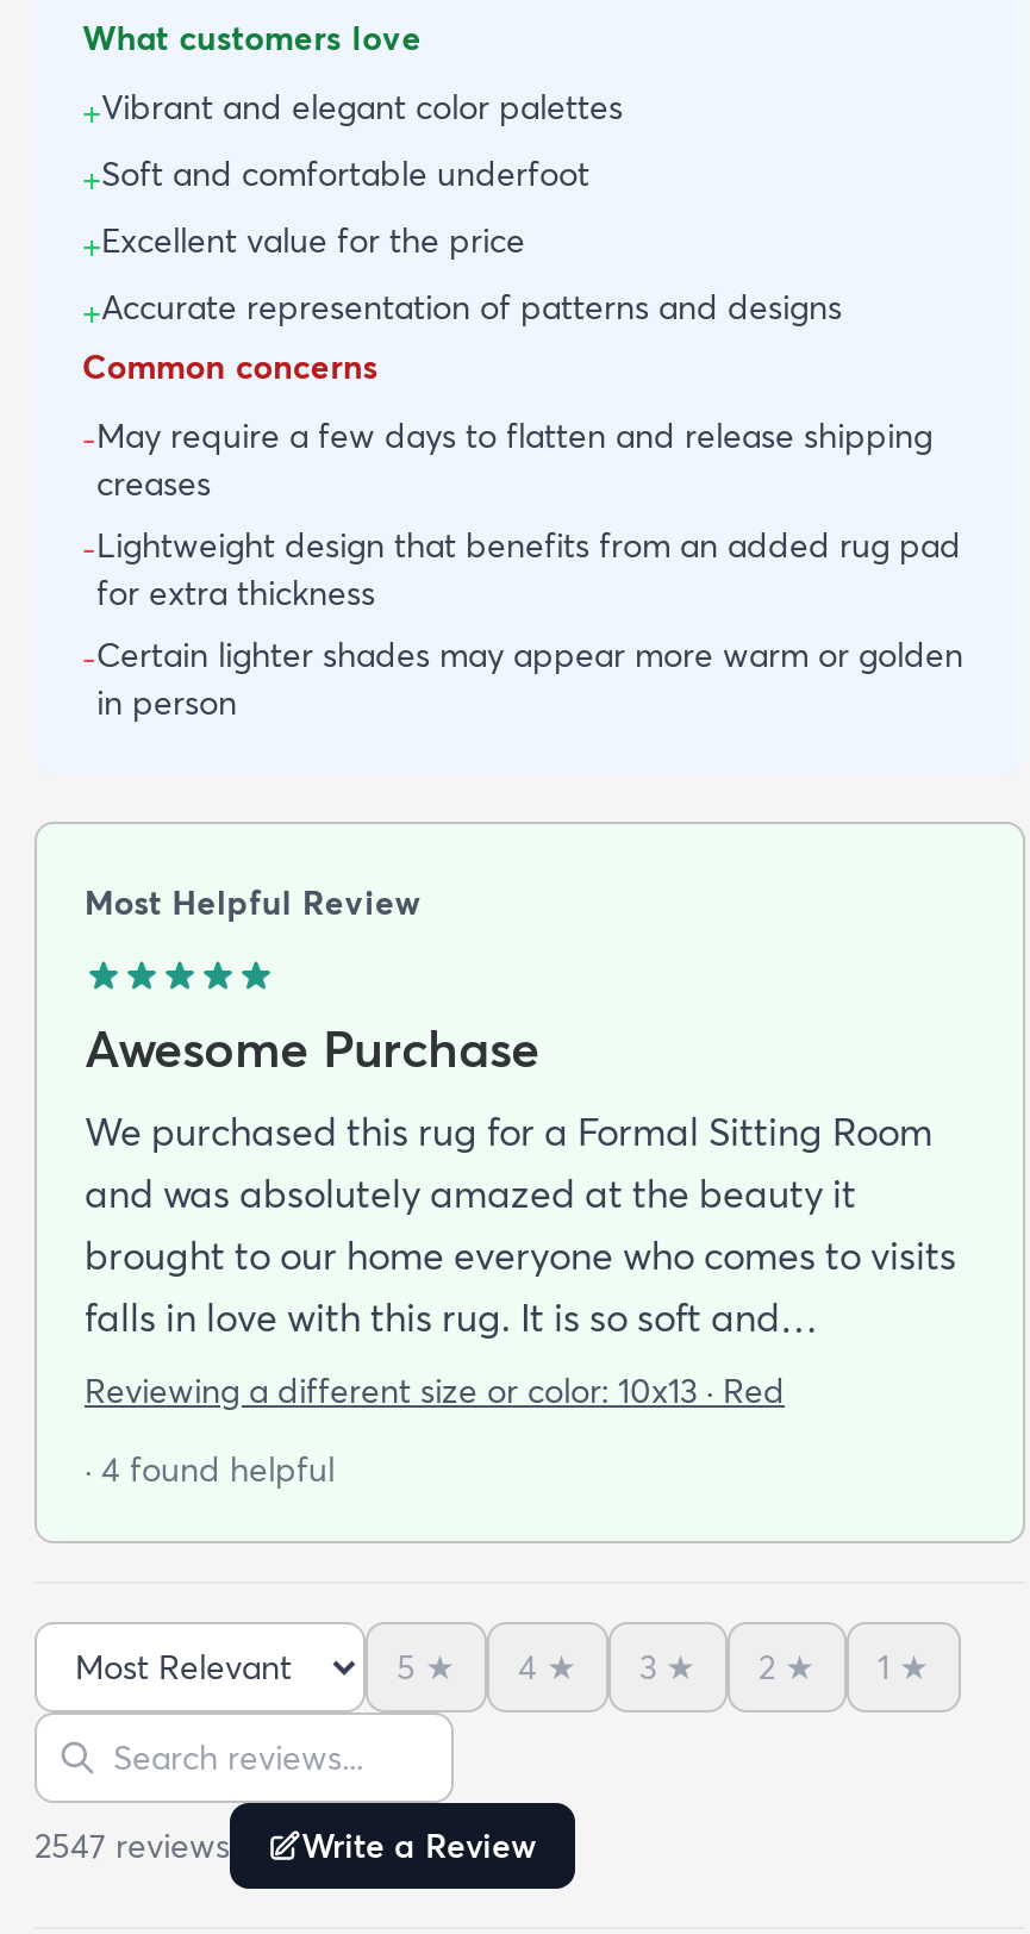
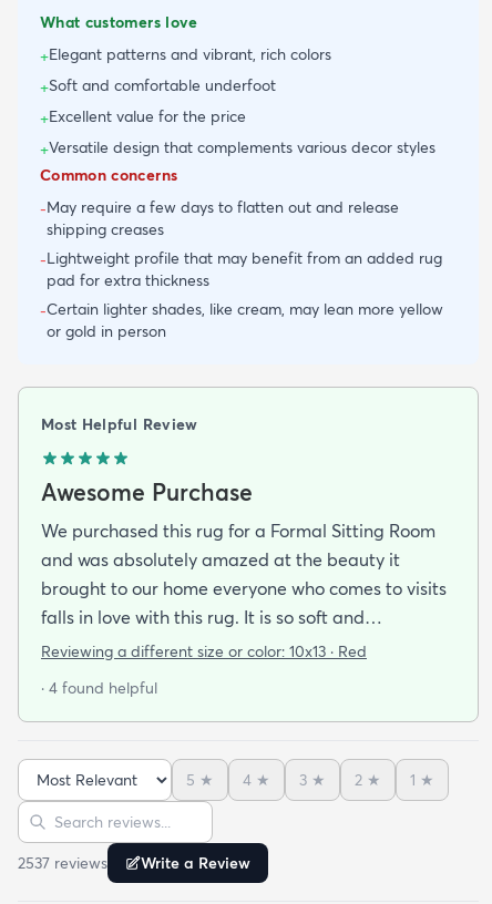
- +Vibrant and elegant color palettes
+ +Elegant patterns and vibrant, rich colors

- +Accurate representation of patterns and designs
+ +Versatile design that complements various decor styles

- -May require a few days to flatten and release shipping
- creases
- -Lightweight design that benefits from an added rug pad
- for extra thickness
- -Certain lighter shades may appear more warm or golden
- in person
+ -May require a few days to flatten out and release
+ shipping creases
+ -Lightweight profile that may benefit from an added rug
+ pad for extra thickness
+ -Certain lighter shades, like cream, may lean more yellow
+ or gold in person

- 2547 reviews Write a Review
+ 2537 reviews Write a Review
